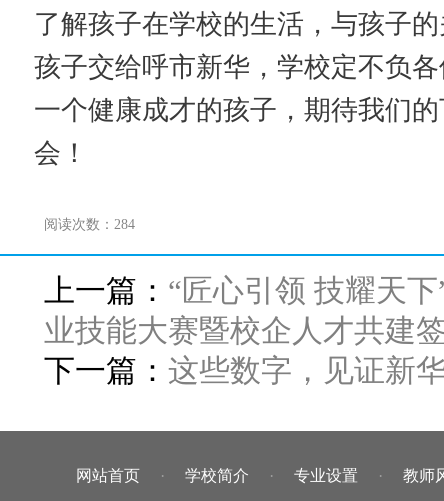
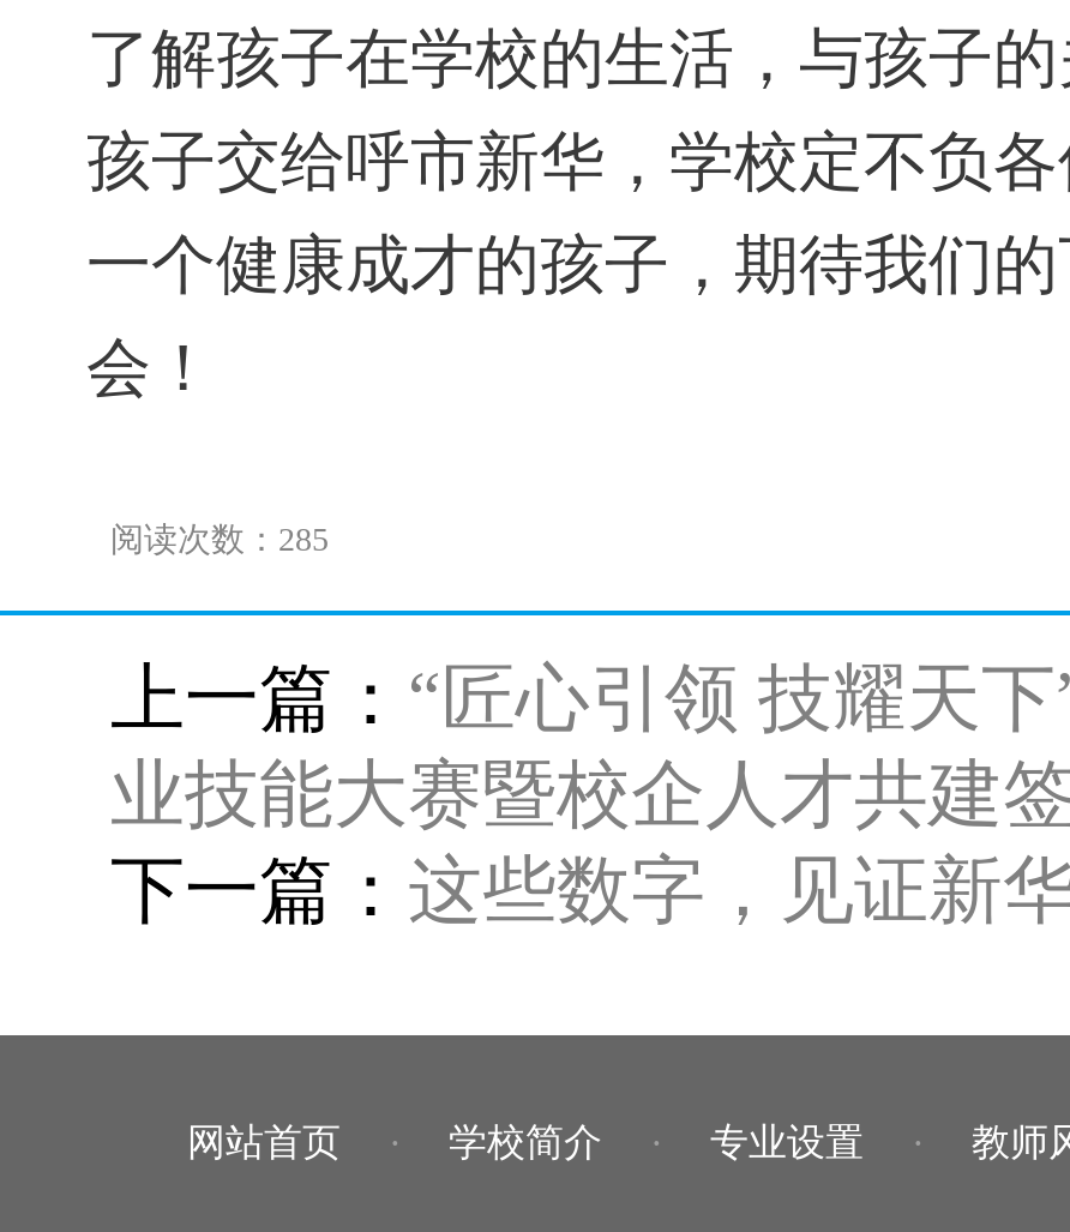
- 阅读次数：284
+ 阅读次数：285
